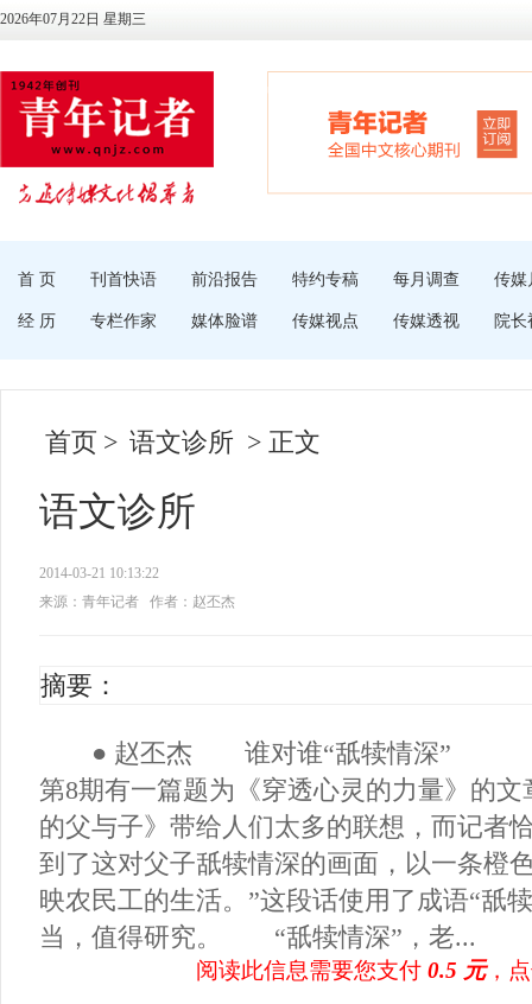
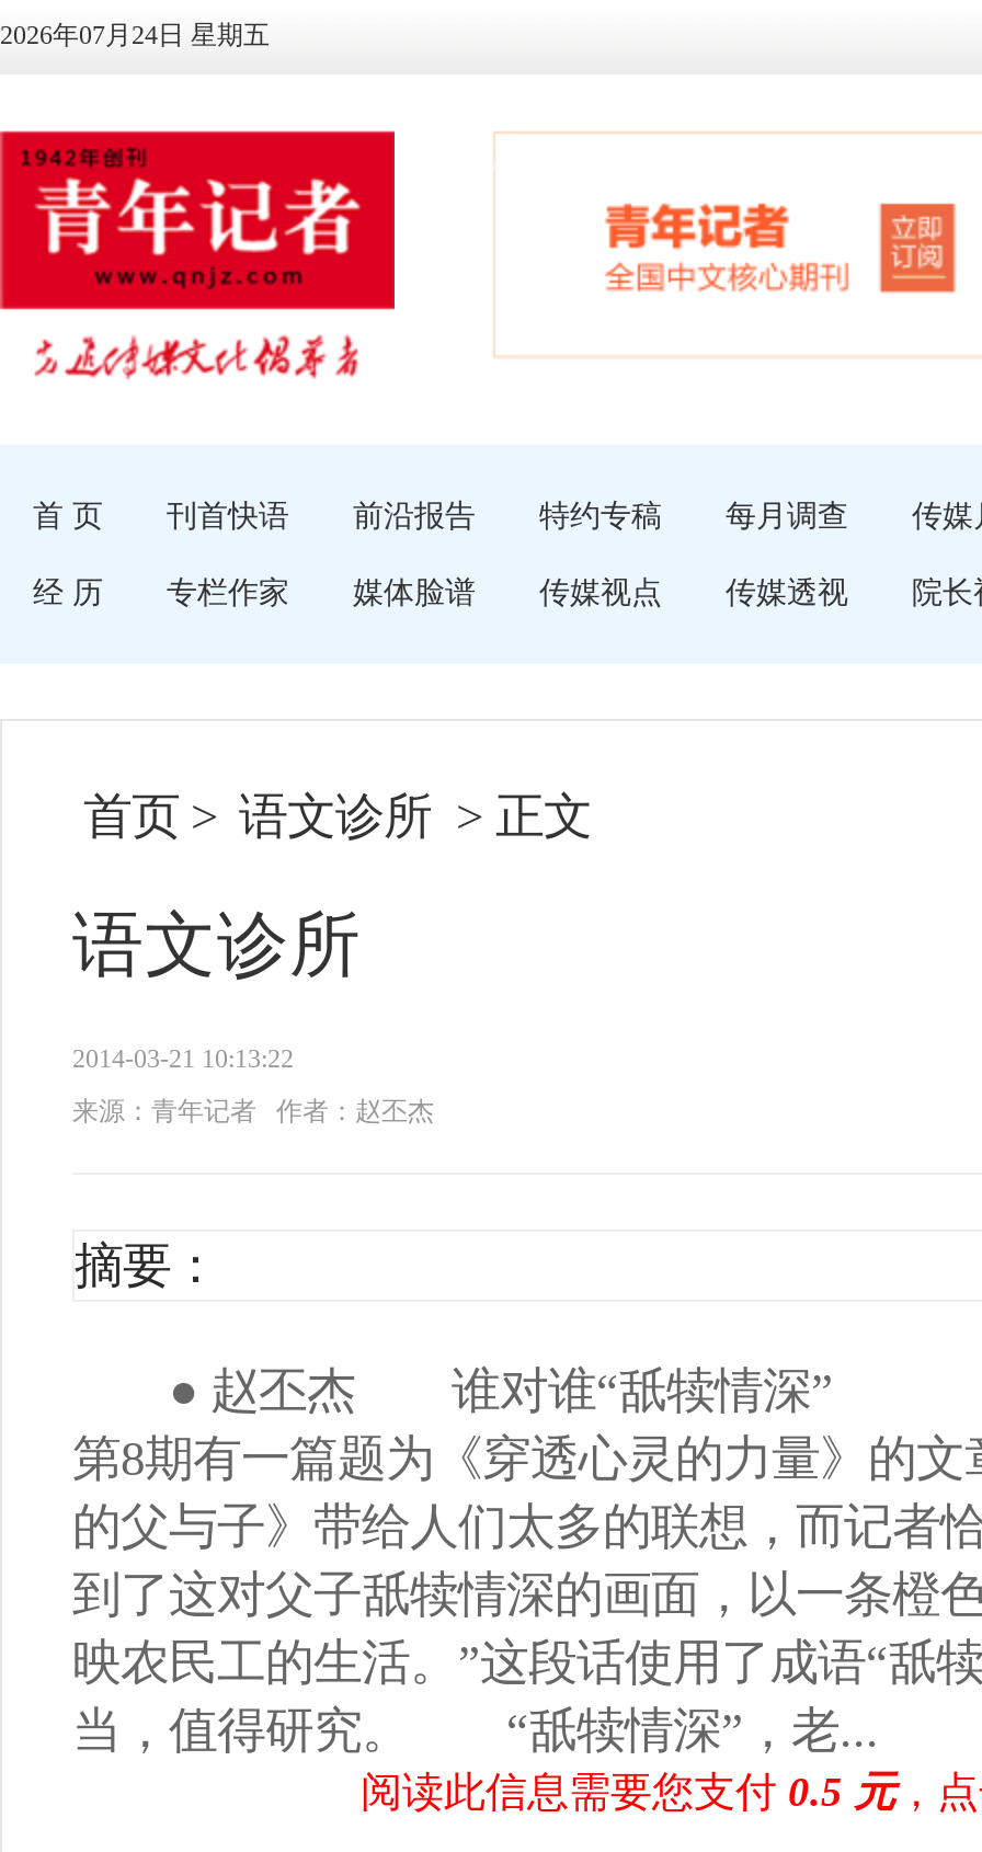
- 2026年07月22日 星期三
+ 2026年07月24日 星期五
